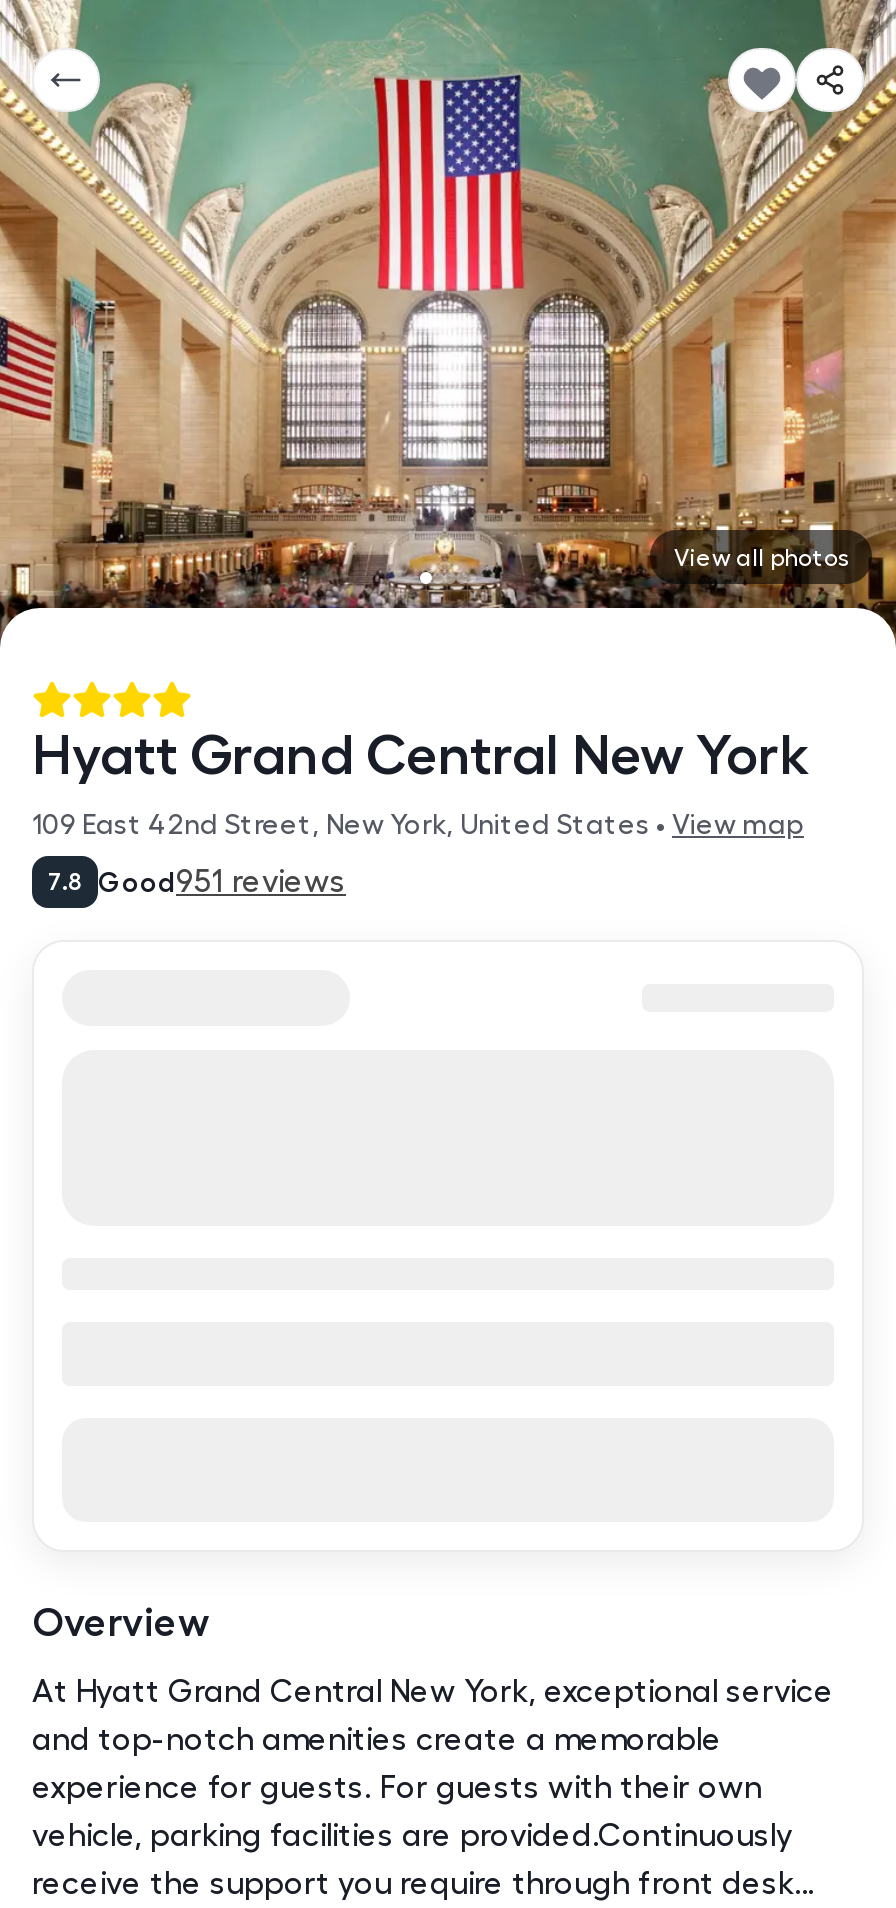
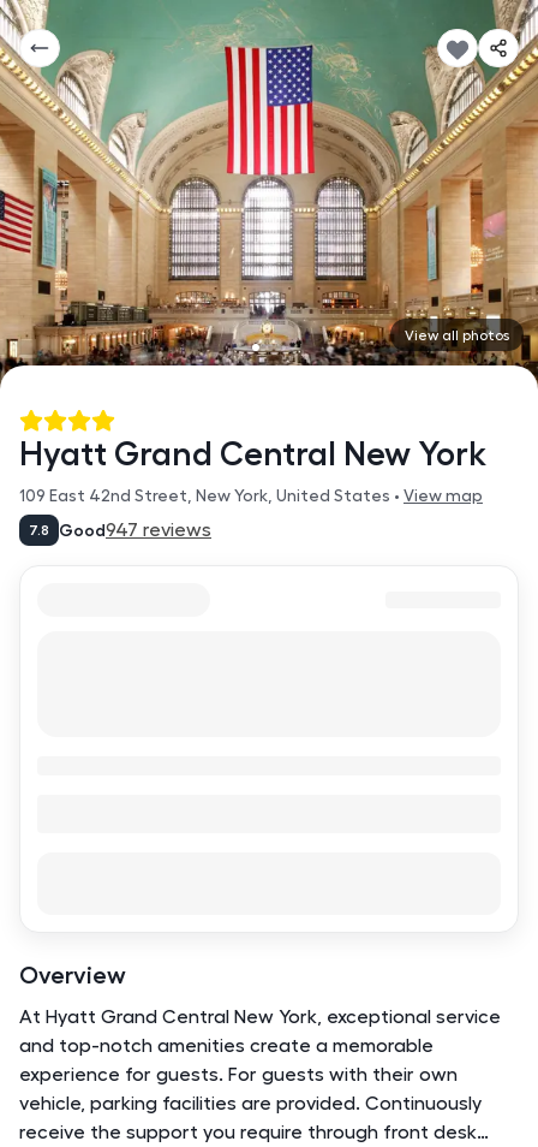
- 7.8 Good951 reviews
+ 7.8 Good947 reviews

- vehicle, parking facilities are provided.Continuously
+ vehicle, parking facilities are provided. Continuously
